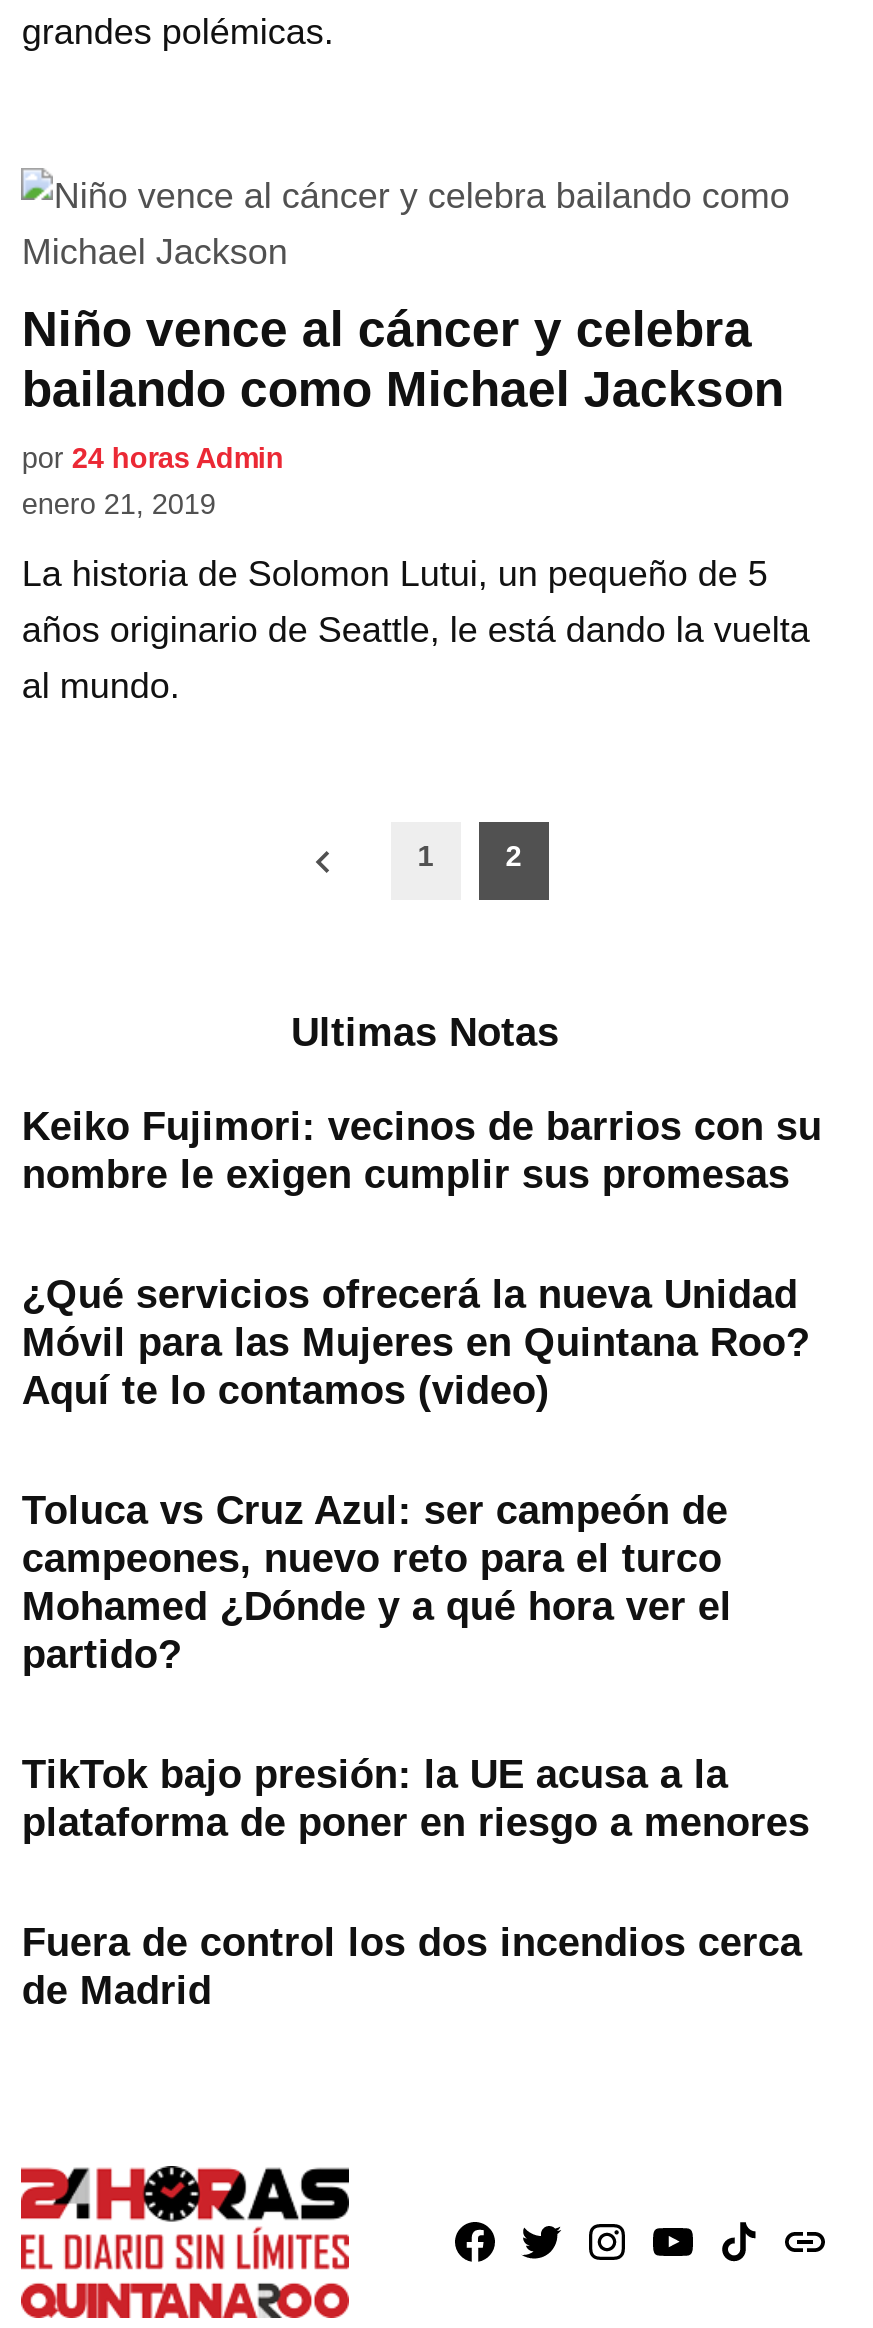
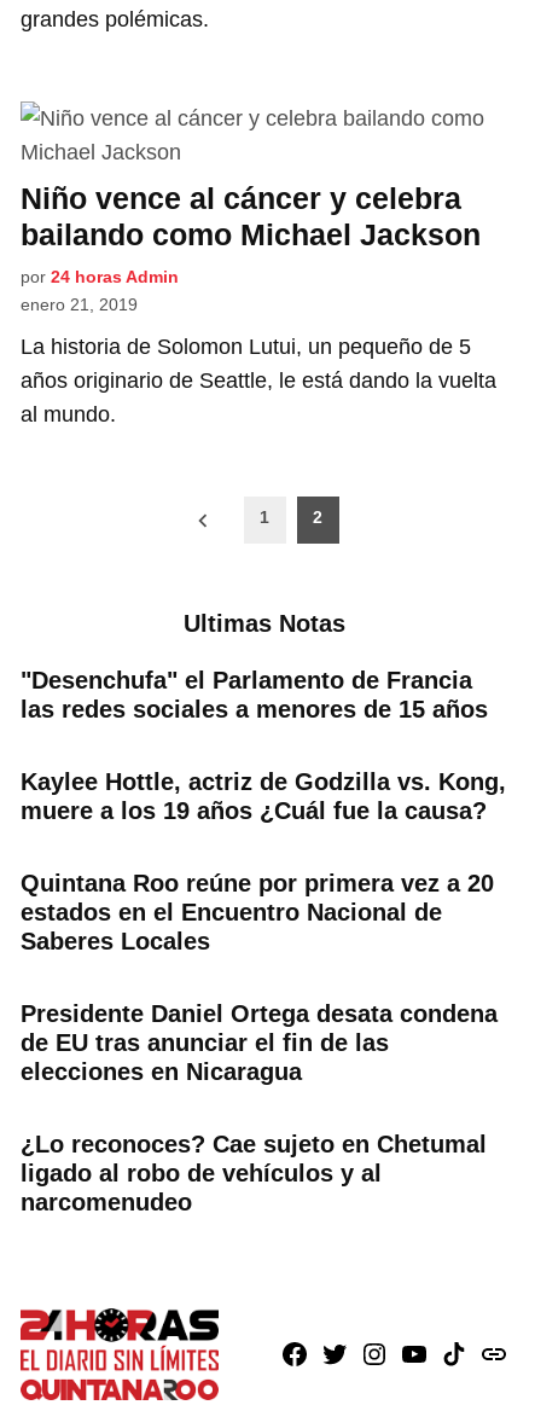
- Keiko Fujimori: vecinos de barrios con su
- nombre le exigen cumplir sus promesas
+ "Desenchufa" el Parlamento de Francia
+ las redes sociales a menores de 15 años

- ¿Qué servicios ofrecerá la nueva Unidad
- Móvil para las Mujeres en Quintana Roo?
- Aquí te lo contamos (video)
+ Kaylee Hottle, actriz de Godzilla vs. Kong,
+ muere a los 19 años ¿Cuál fue la causa?

- Toluca vs Cruz Azul: ser campeón de
- campeones, nuevo reto para el turco
- Mohamed ¿Dónde y a qué hora ver el
- partido?
+ Quintana Roo reúne por primera vez a 20
+ estados en el Encuentro Nacional de
+ Saberes Locales

- TikTok bajo presión: la UE acusa a la
- plataforma de poner en riesgo a menores
+ Presidente Daniel Ortega desata condena
+ de EU tras anunciar el fin de las
+ elecciones en Nicaragua

- Fuera de control los dos incendios cerca
- de Madrid
+ ¿Lo reconoces? Cae sujeto en Chetumal
+ ligado al robo de vehículos y al
+ narcomenudeo
